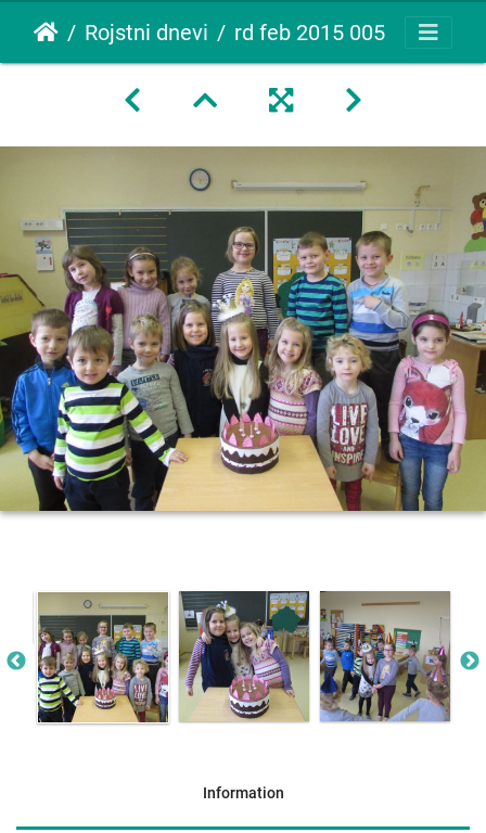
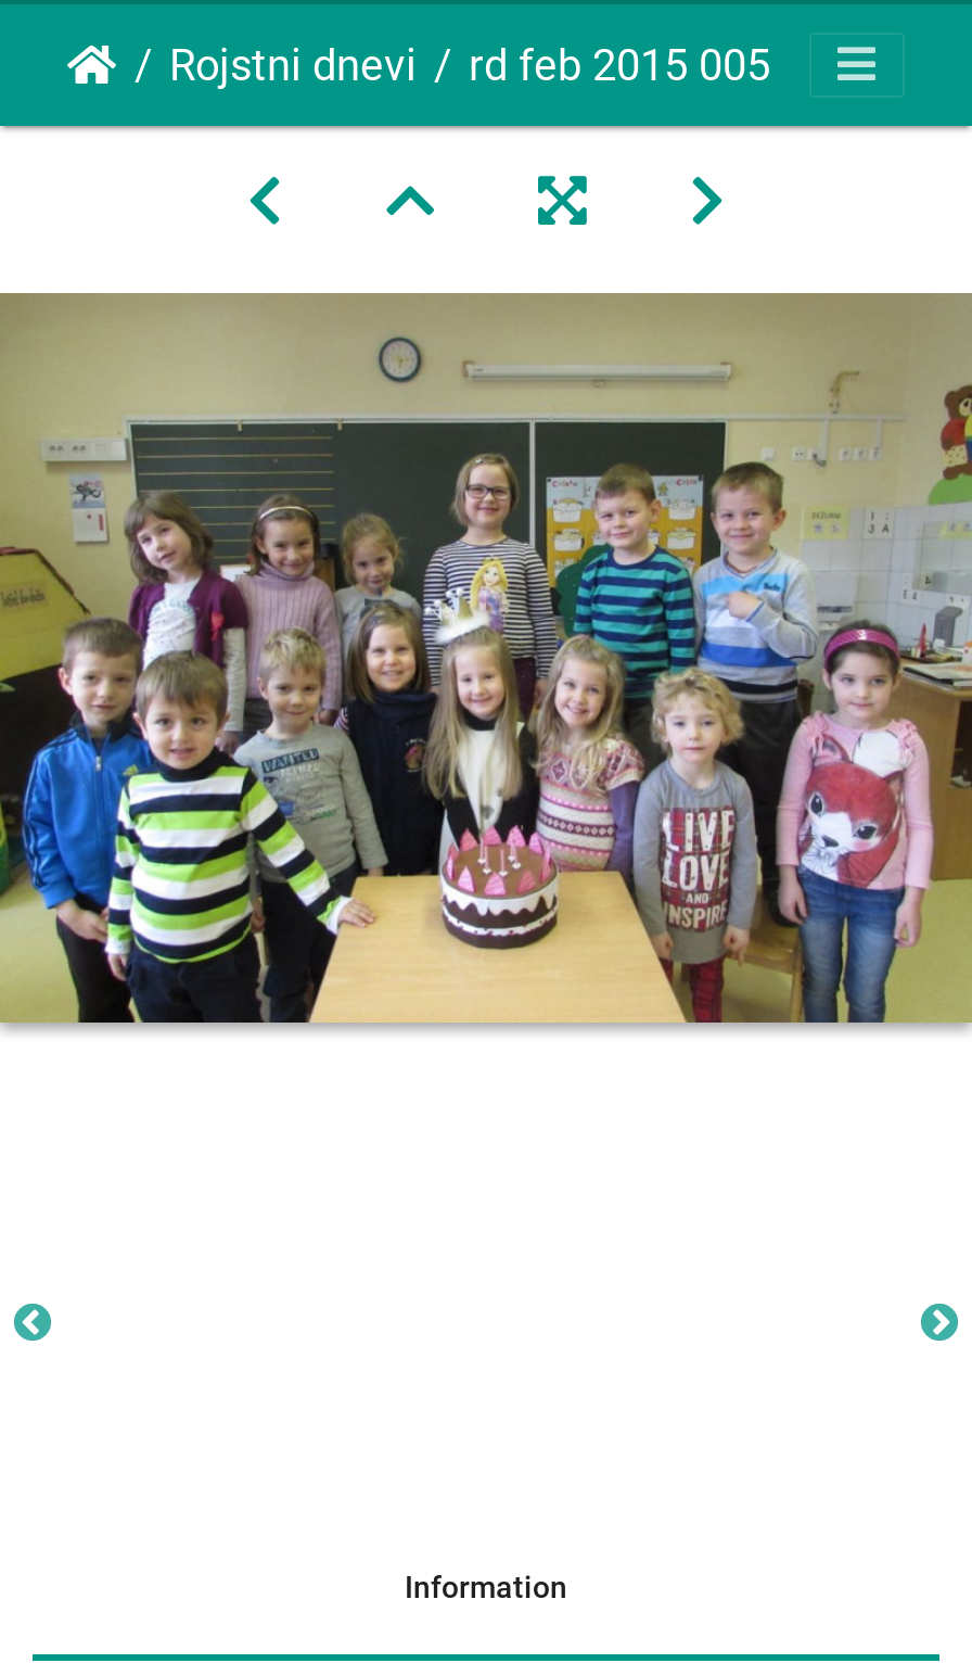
- [image]

- [image]

- [image]
